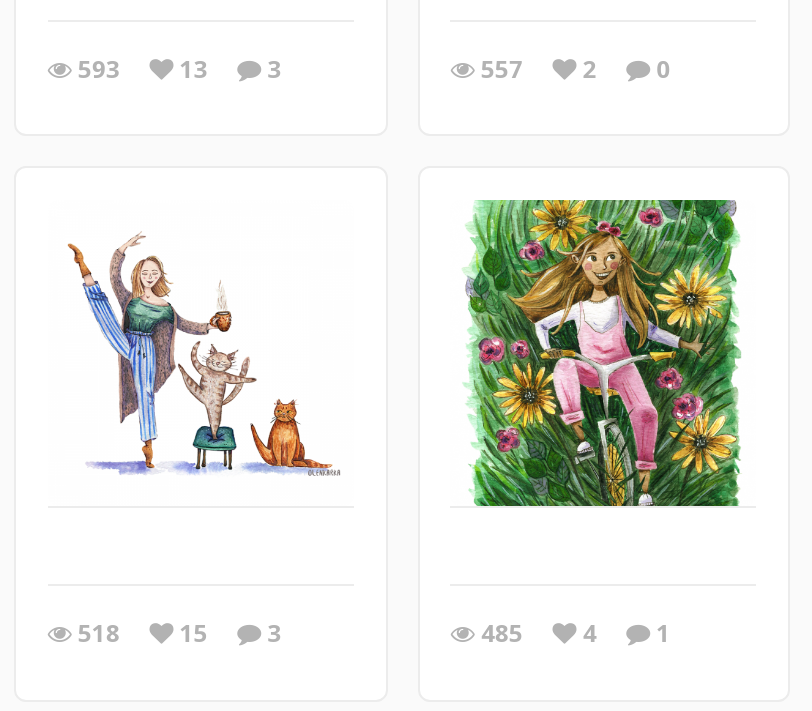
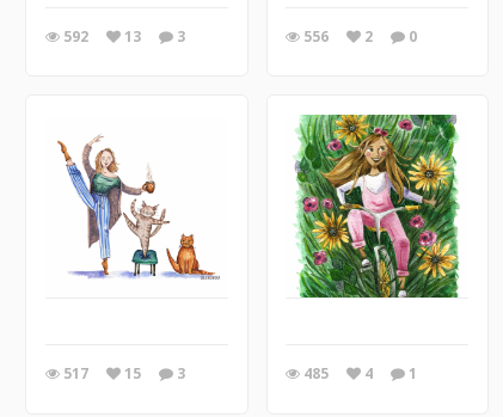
- 593 13 3
+ 592 13 3

- 557 2 0
+ 556 2 0

- 518 15 3
+ 517 15 3
